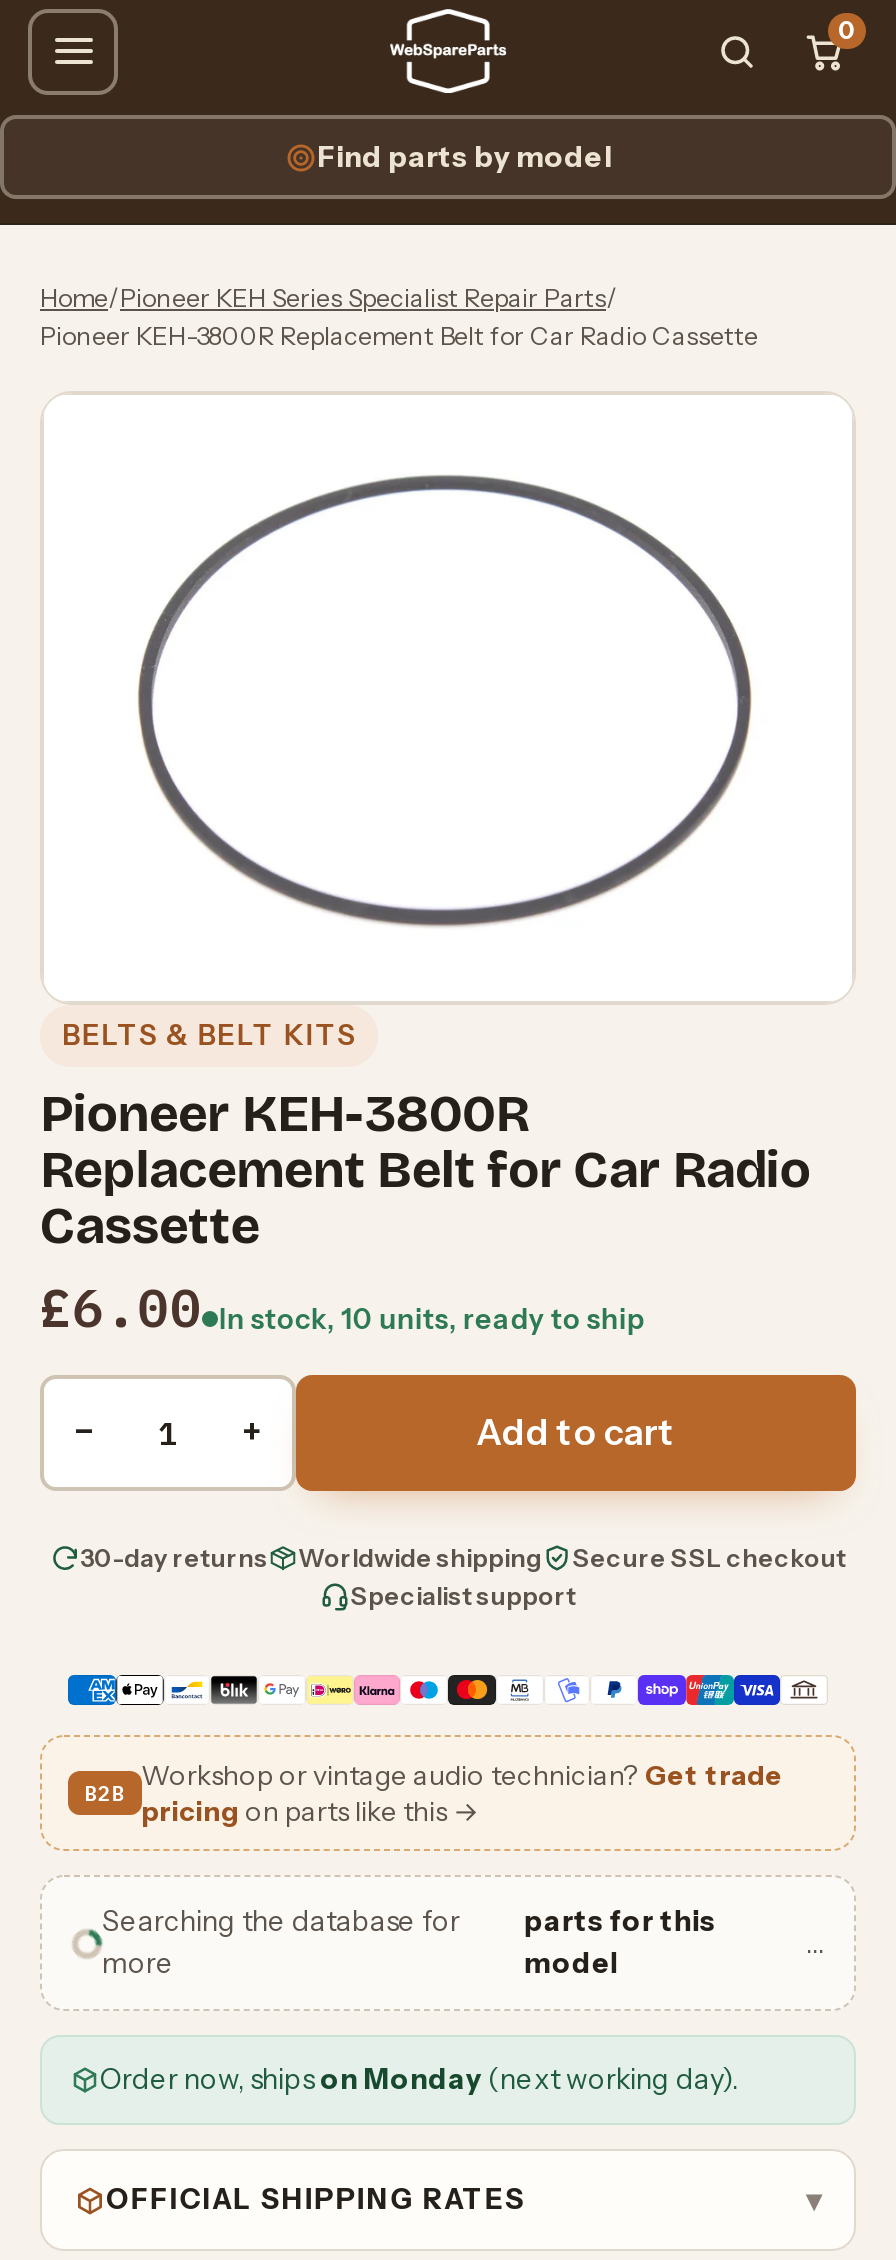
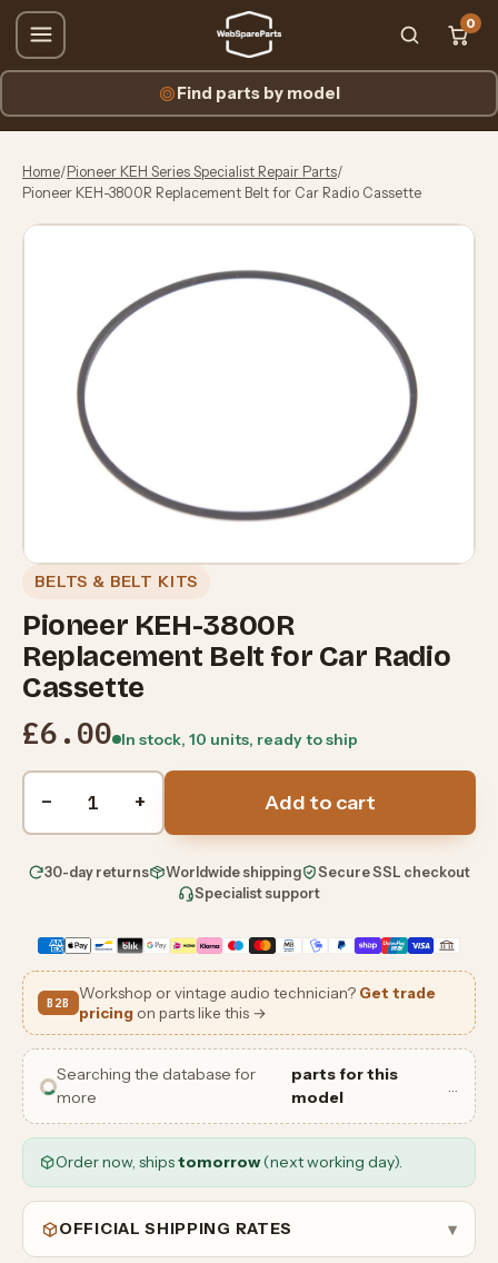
- Order now, shipson Monday (next working day).
+ Order now, shipstomorrow (next working day).
